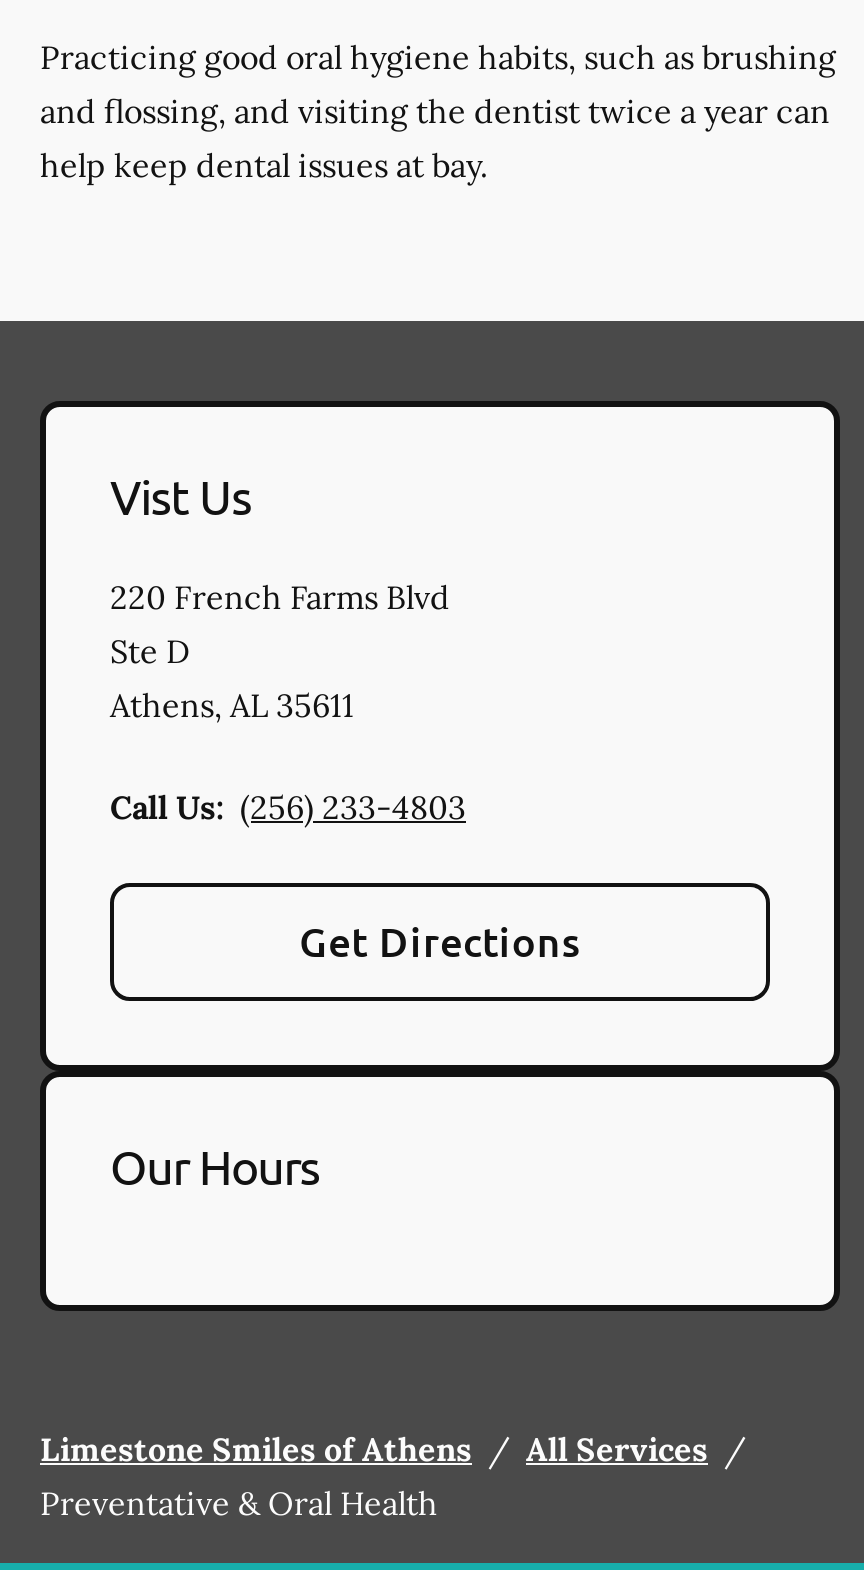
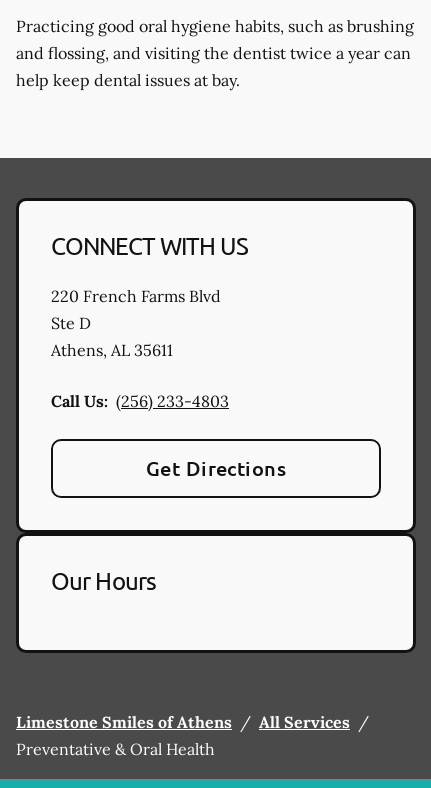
- Vist Us
+ CONNECT WITH US
